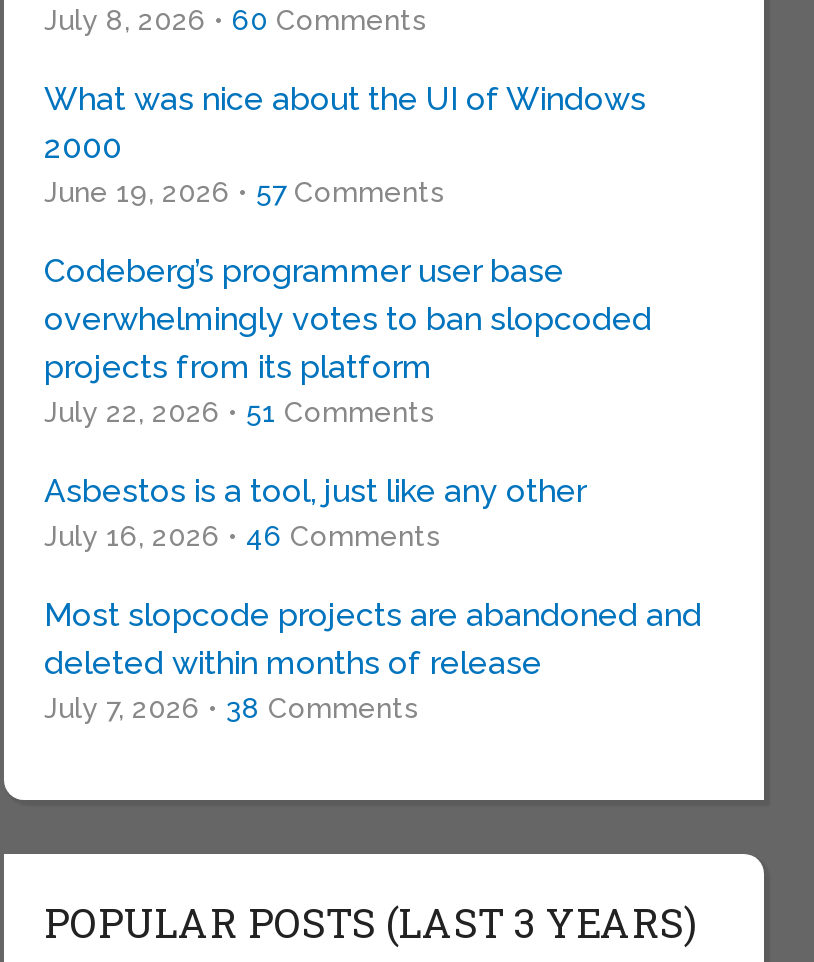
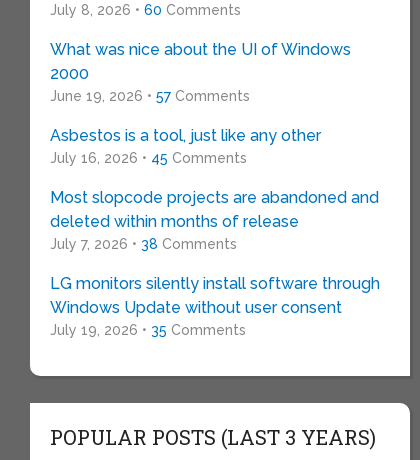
- Codeberg’s programmer user base
- overwhelmingly votes to ban slopcoded
- projects from its platform
- July 22, 2026 • 51 Comments

moved up: Asbestos is a tool, just like any other

- July 16, 2026 • 46 Comments
+ July 16, 2026 • 45 Comments

moved up: Most slopcode projects are abandoned and | deleted within months of release | July 7, 2026 • 38 Comments

+ LG monitors silently install software through
+ Windows Update without user consent
+ July 19, 2026 • 35 Comments
